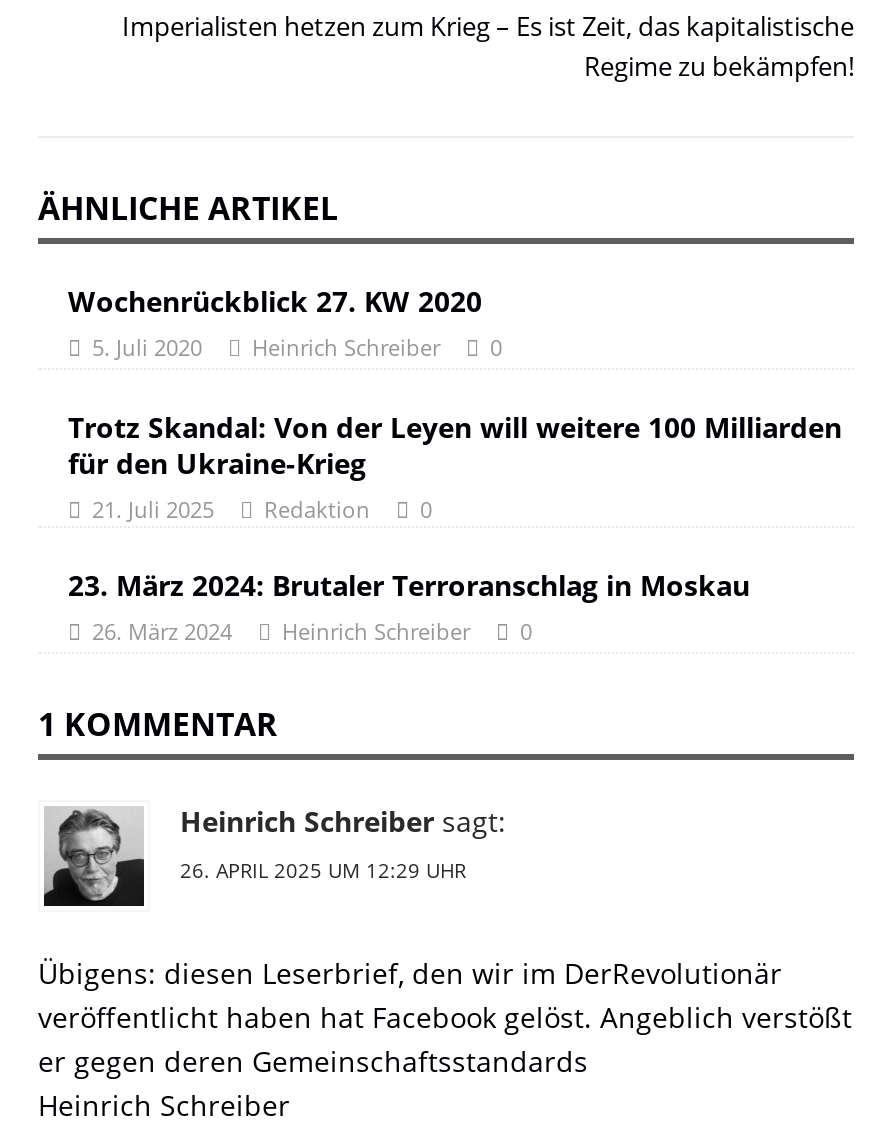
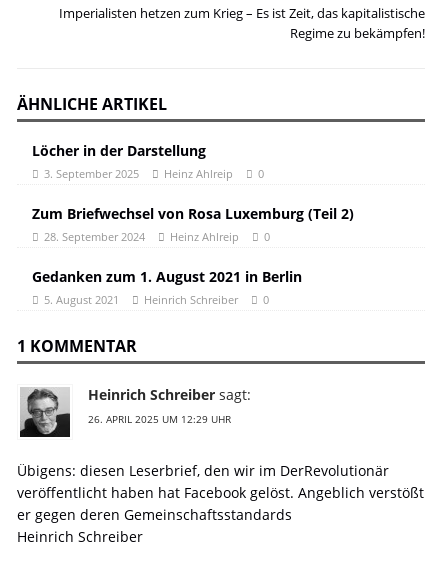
- Wochenrückblick 27. KW 2020
- 5. Juli 2020
- Heinrich Schreiber
+ Löcher in der Darstellung
+ 3. September 2025
+ Heinz Ahlreip

- Trotz Skandal: Von der Leyen will weitere 100 Milliarden
- für den Ukraine-Krieg
- 21. Juli 2025
- Redaktion
+ Zum Briefwechsel von Rosa Luxemburg (Teil 2)
+ 28. September 2024
+ Heinz Ahlreip

- 23. März 2024: Brutaler Terroranschlag in Moskau
- 26. März 2024
+ Gedanken zum 1. August 2021 in Berlin
+ 5. August 2021
